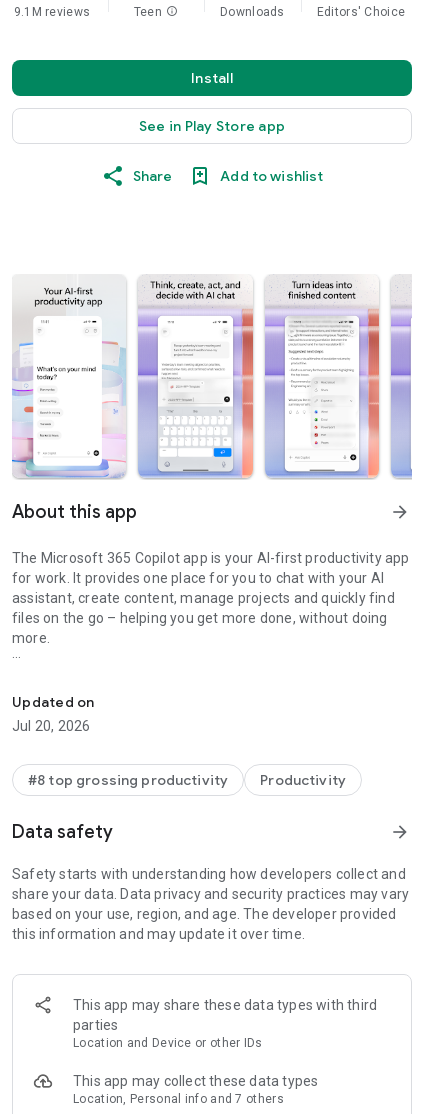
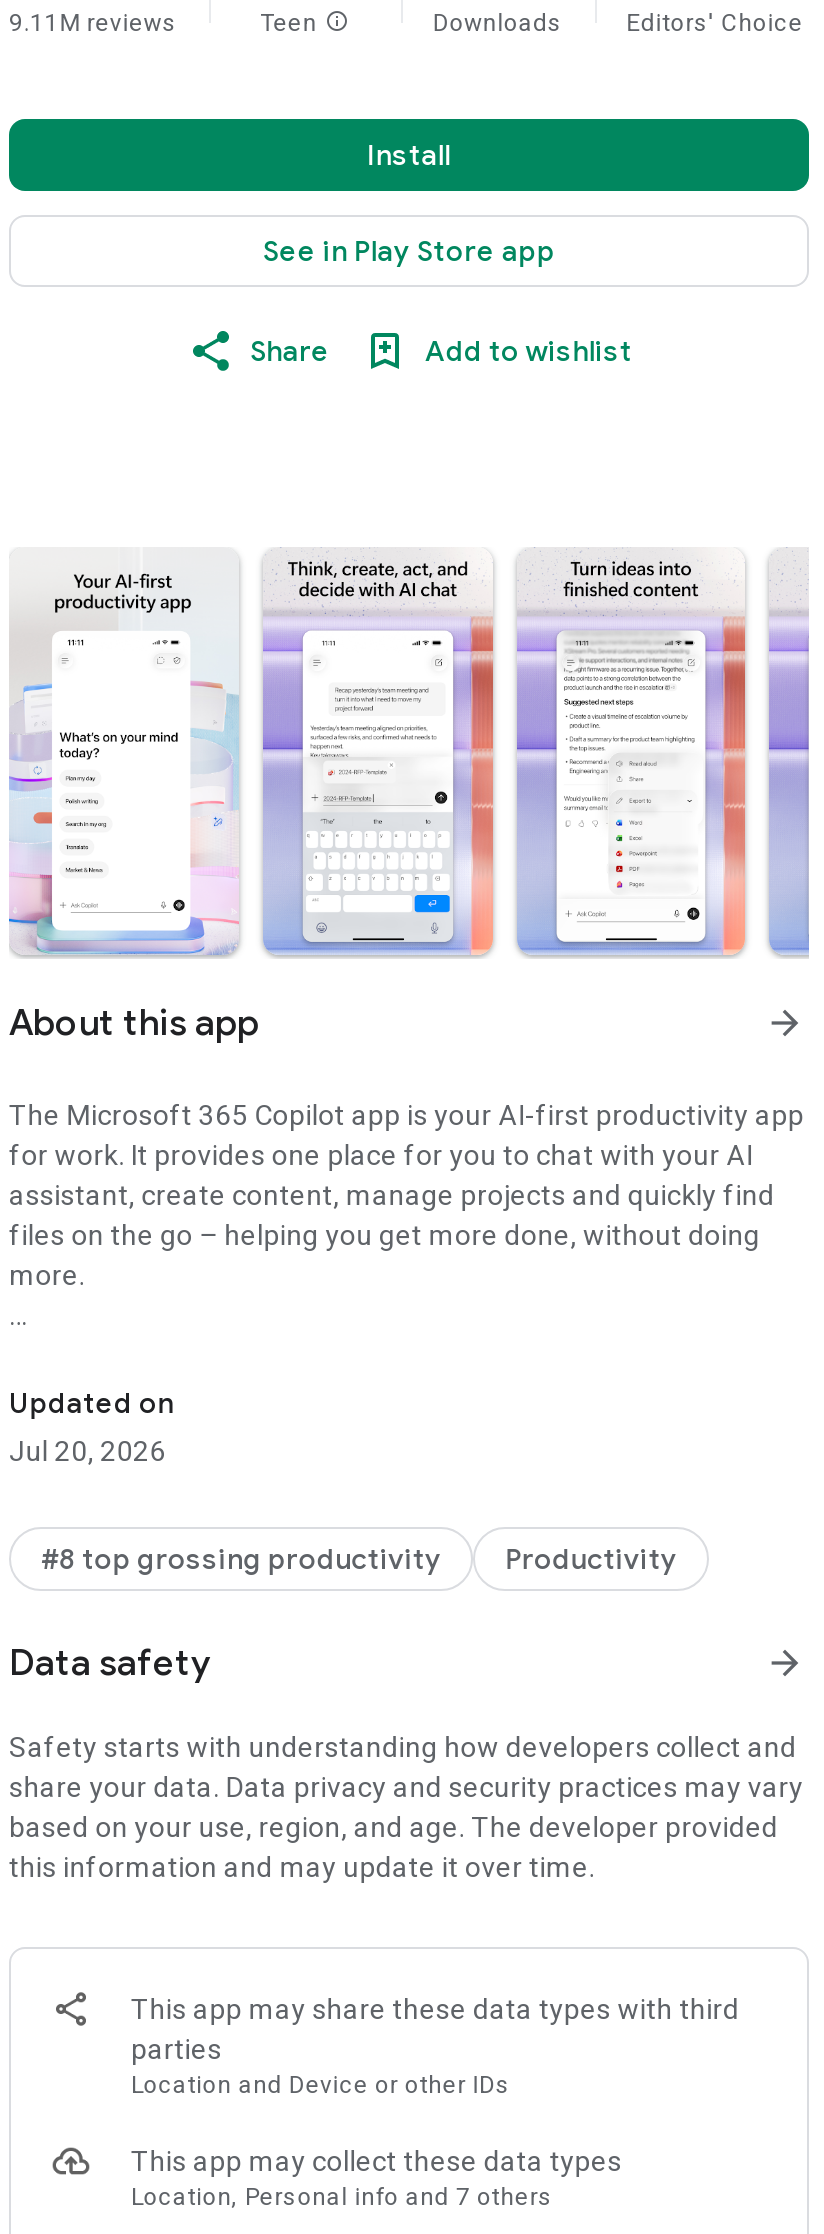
- 9.1M reviews
+ 9.11M reviews
